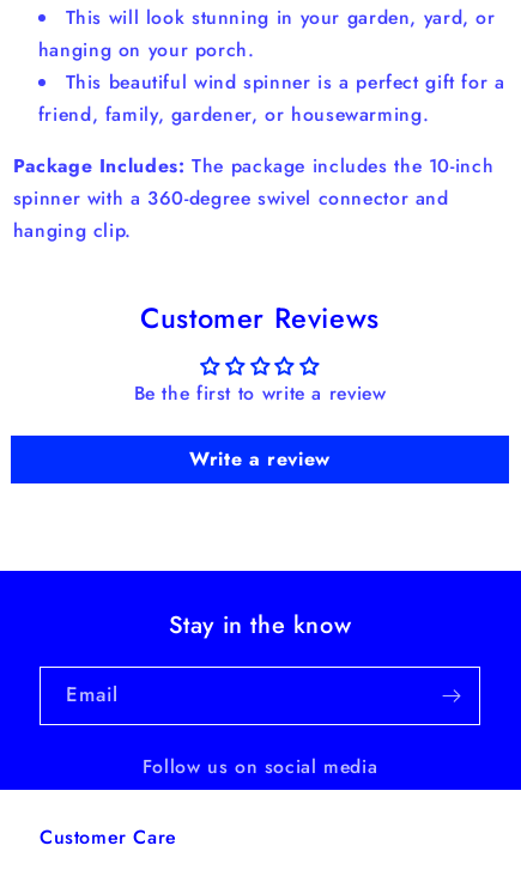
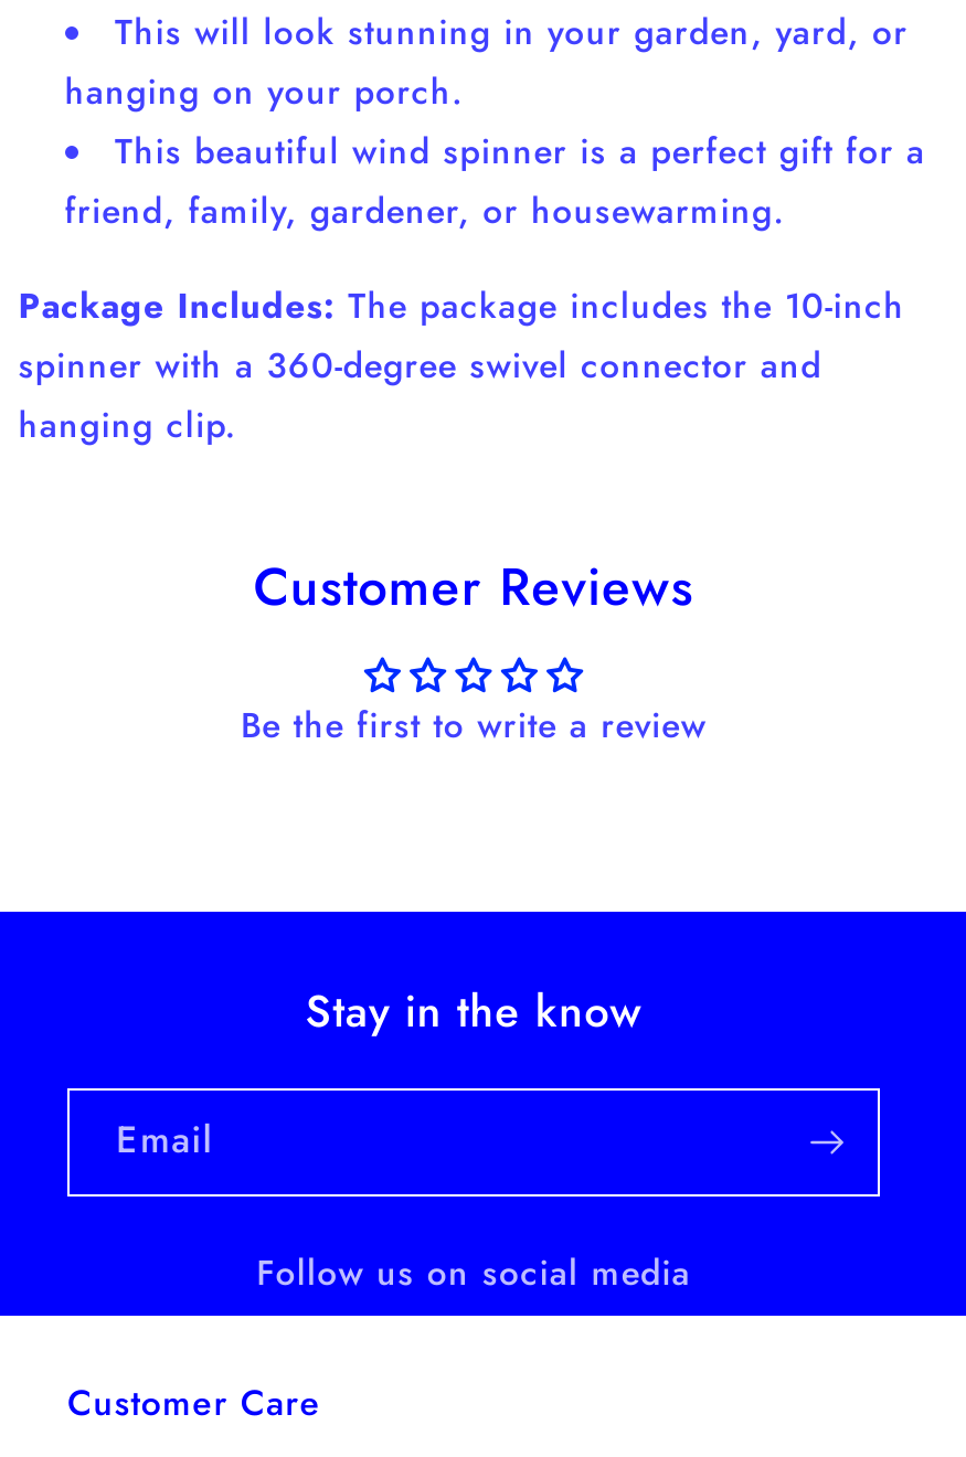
- Write a review
